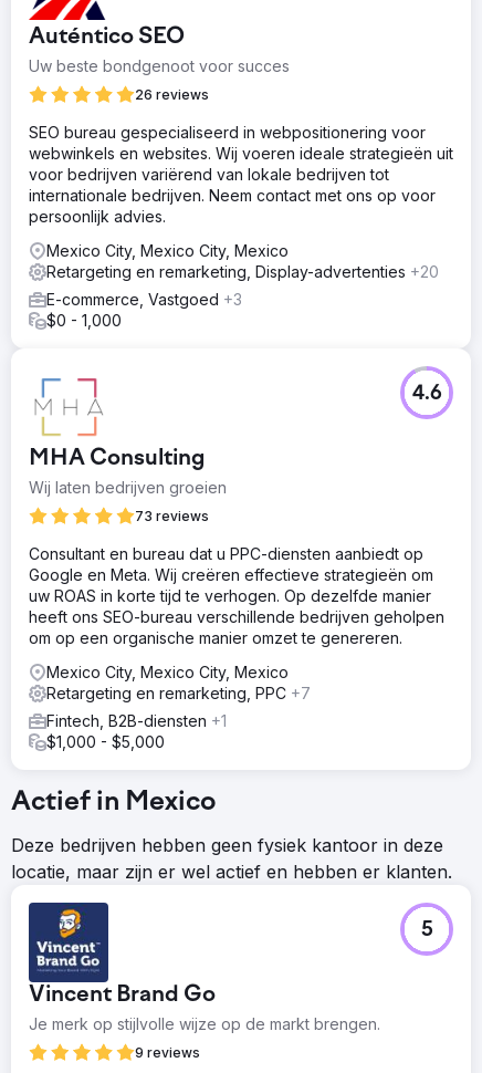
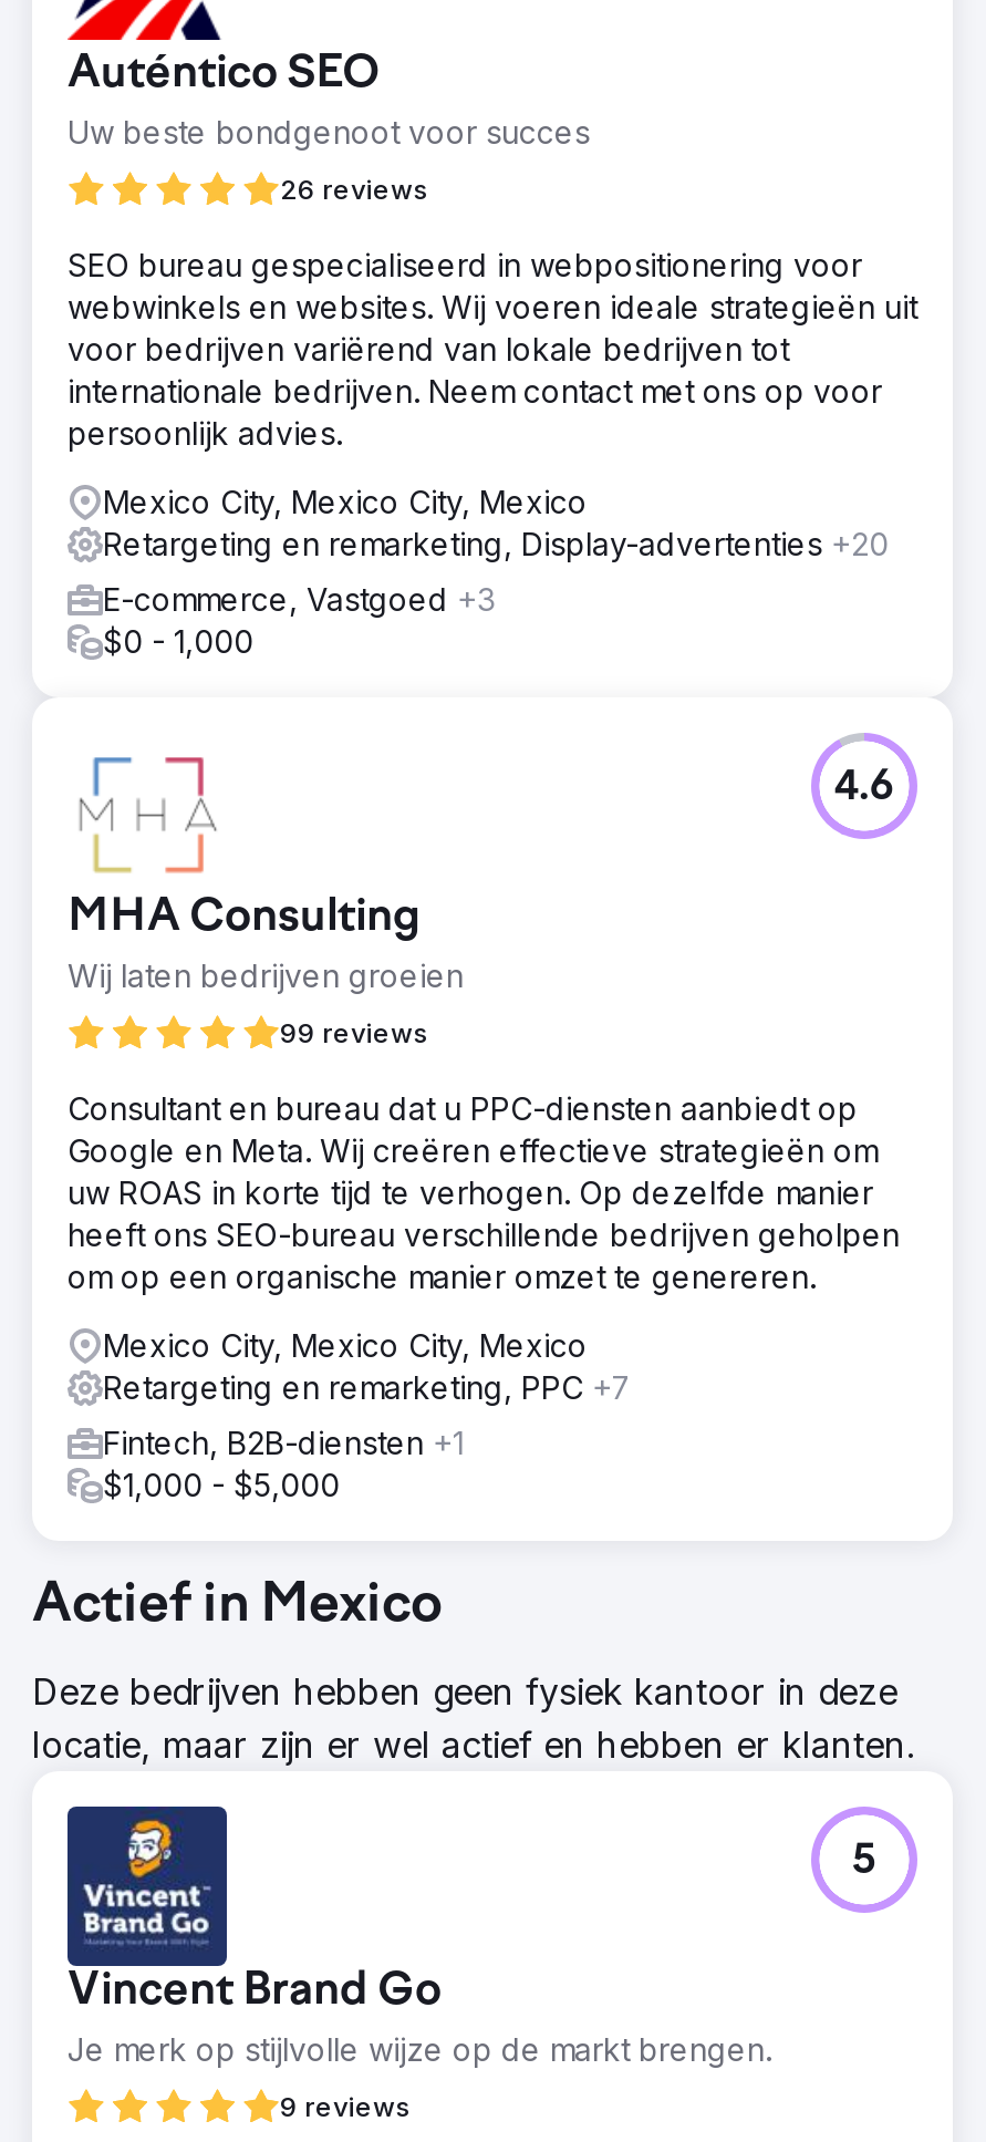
- 73 reviews
+ 99 reviews
